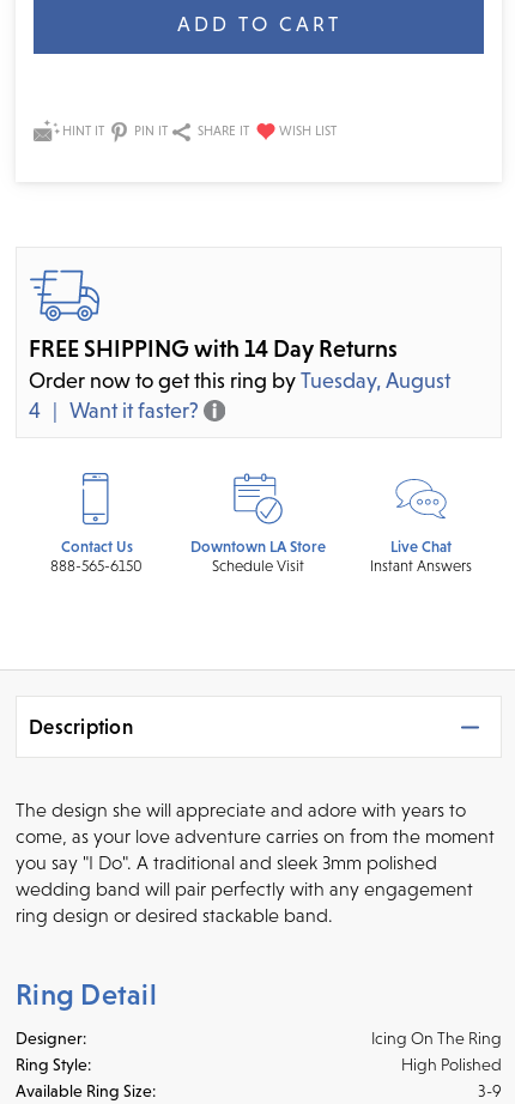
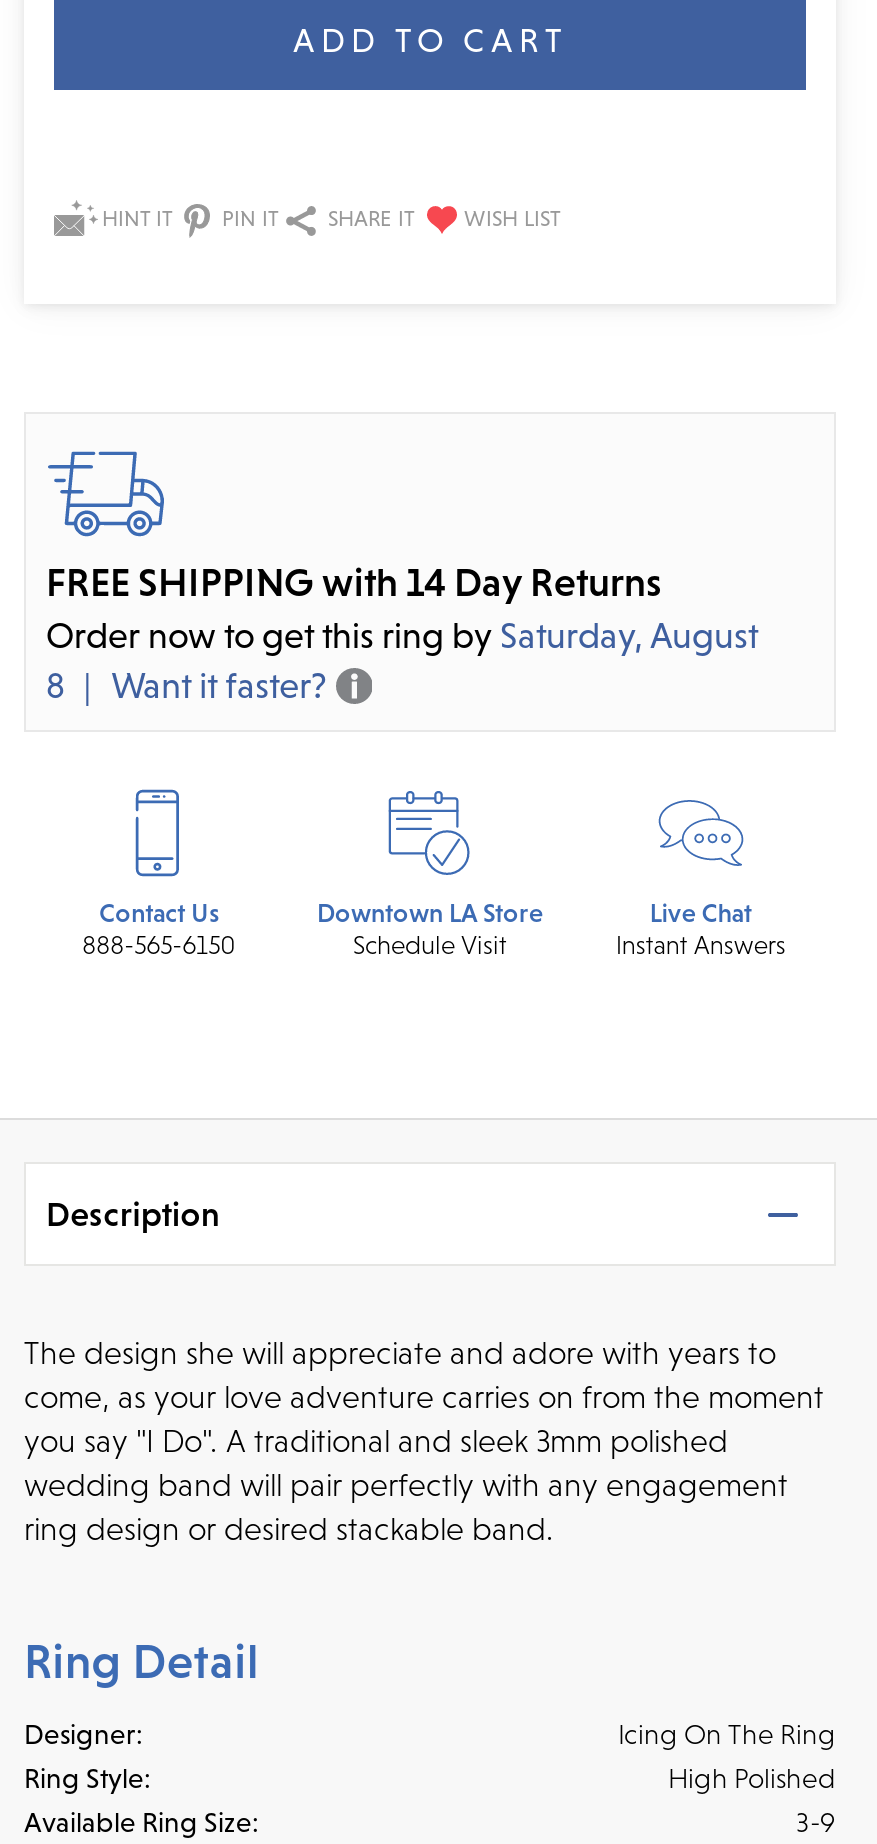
- Order now to get this ring by Tuesday, August
+ Order now to get this ring by Saturday, August

- 4 Want it faster?
+ 8 Want it faster?
